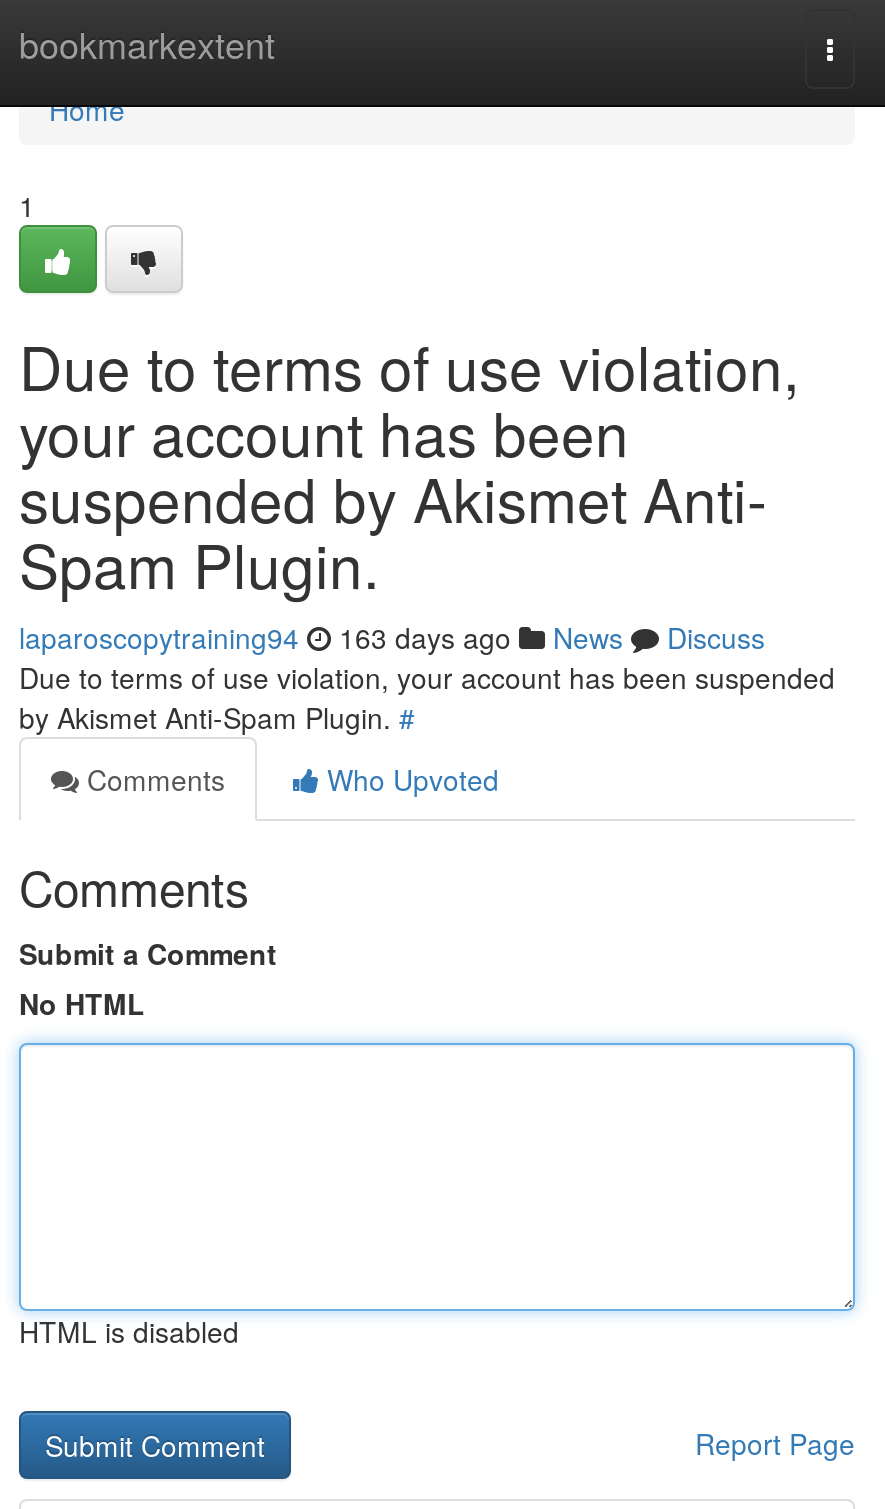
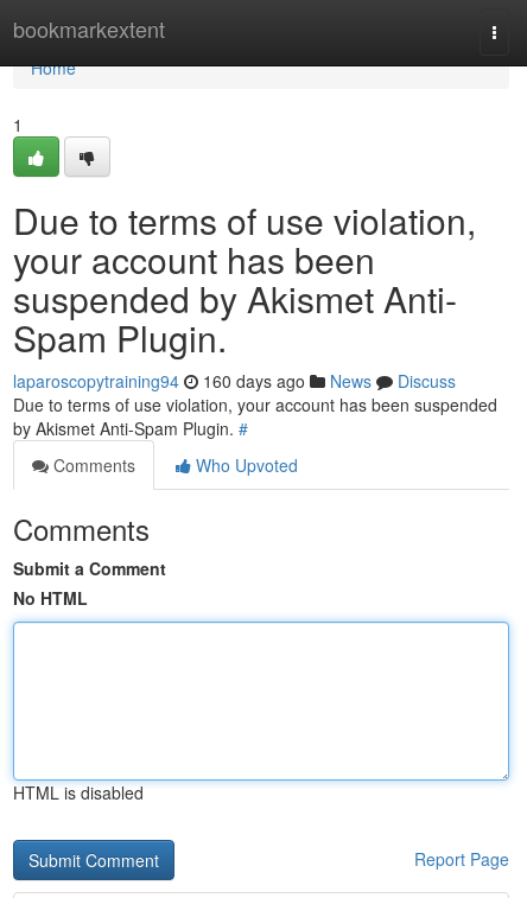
- laparoscopytraining94 163 days ago News Discuss
+ laparoscopytraining94 160 days ago News Discuss
